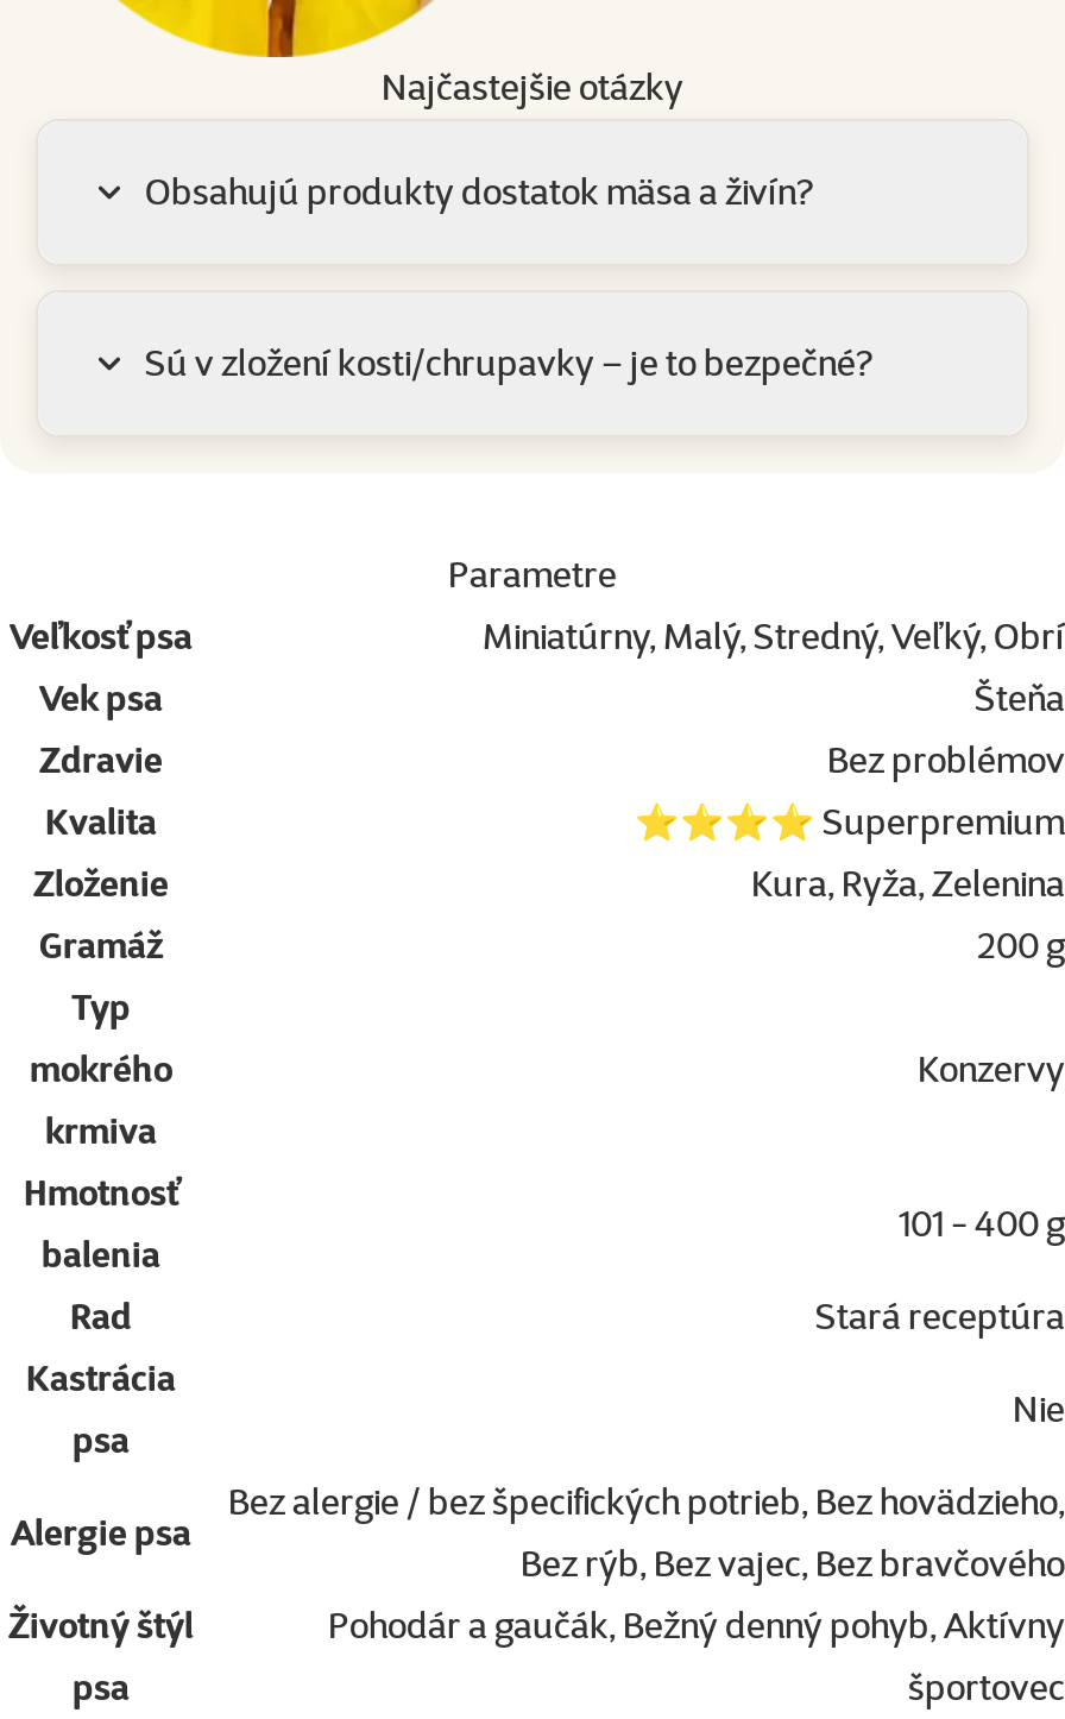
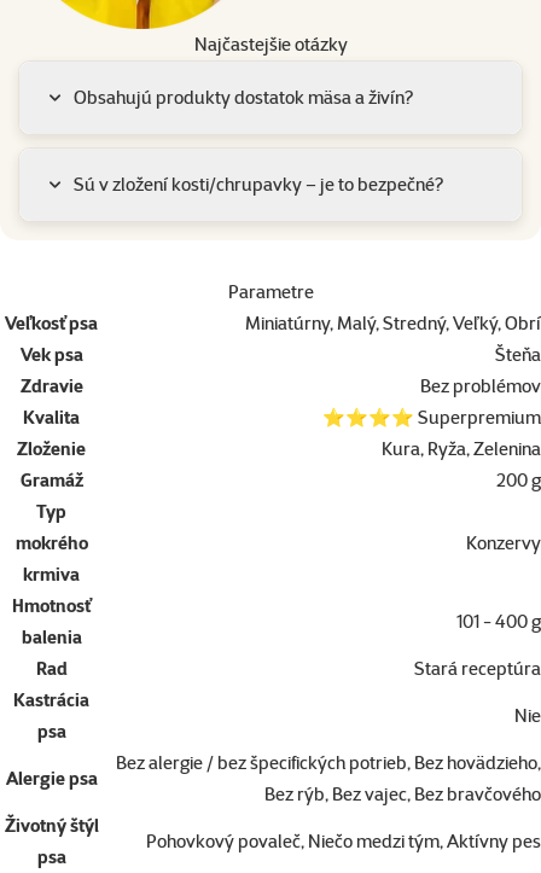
- Pohodár a gaučák, Bežný denný pohyb, Aktívny
- športovec
+ Pohovkový povaleč, Niečo medzi tým, Aktívny pes
